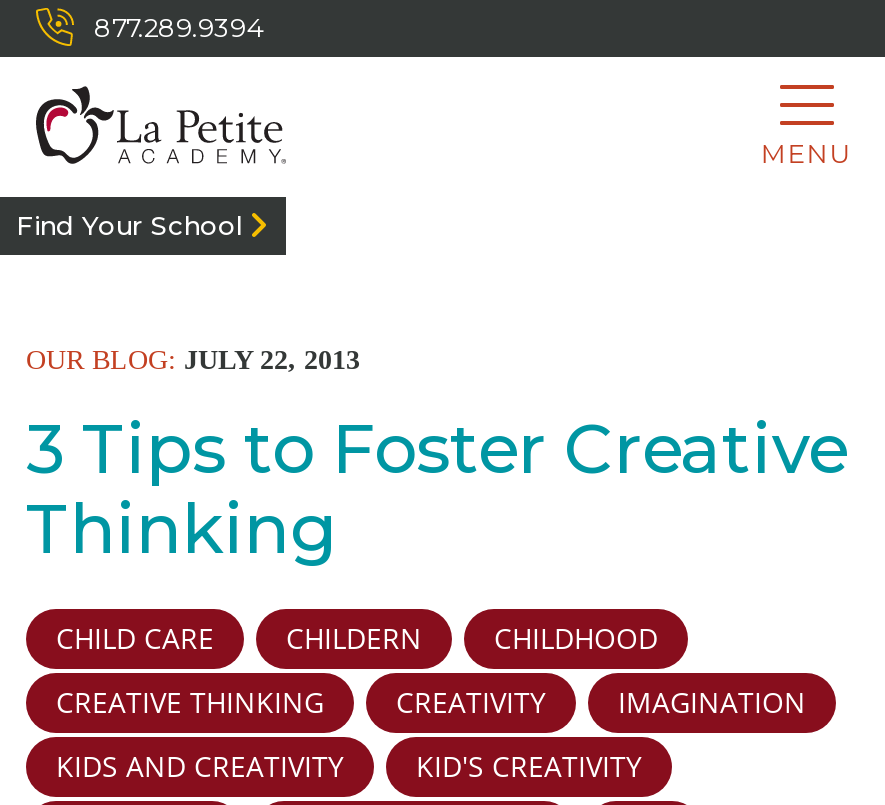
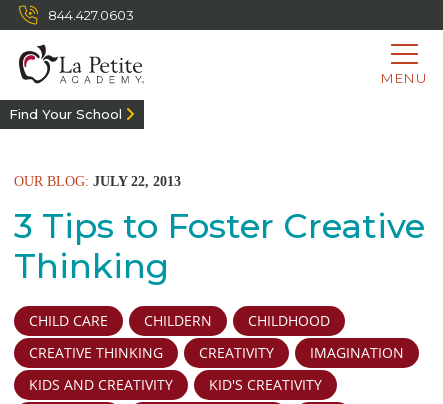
- 877.289.9394
+ 844.427.0603
